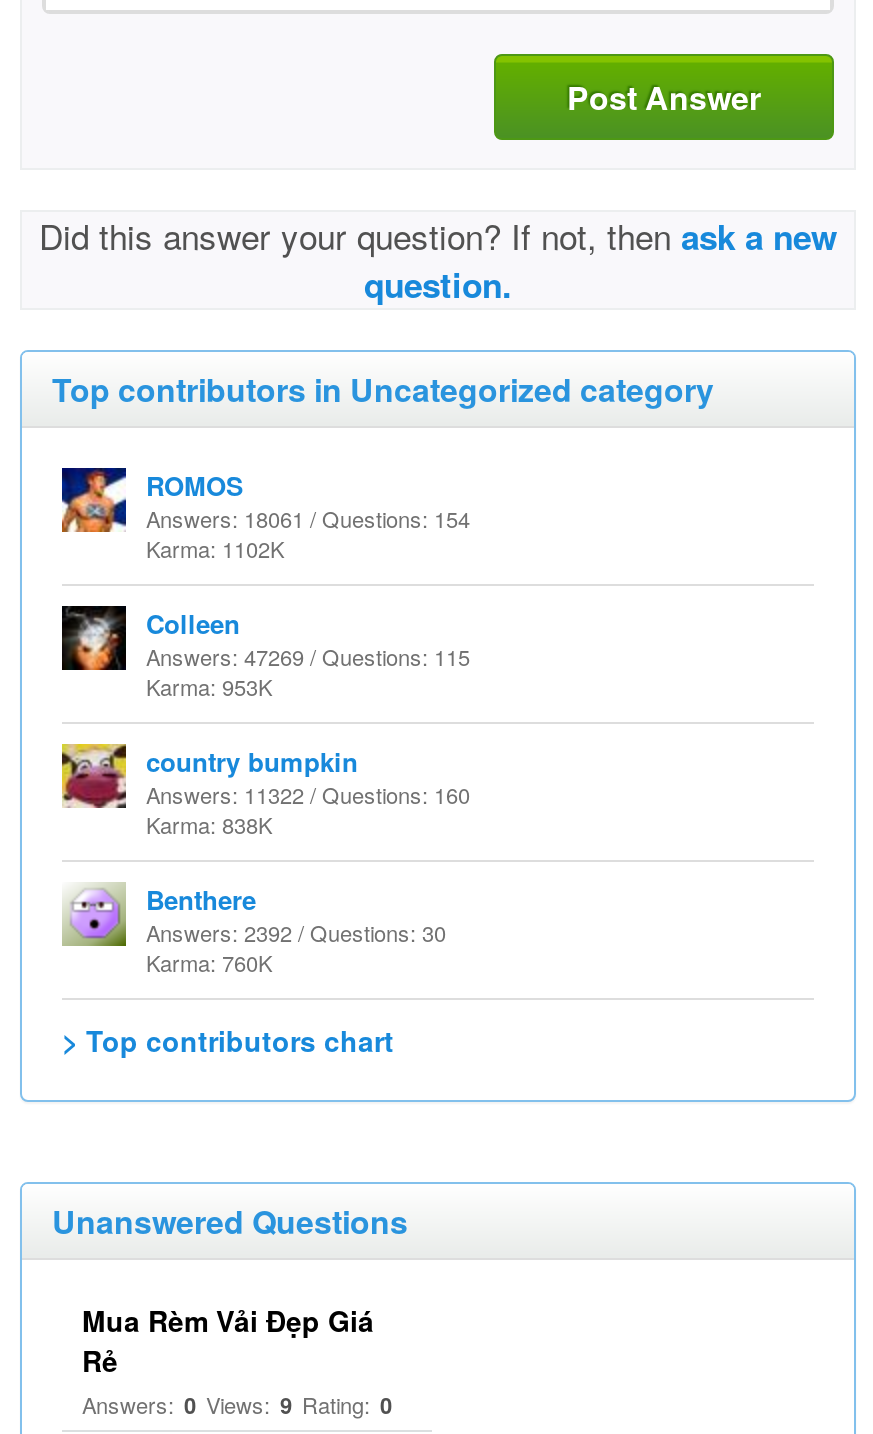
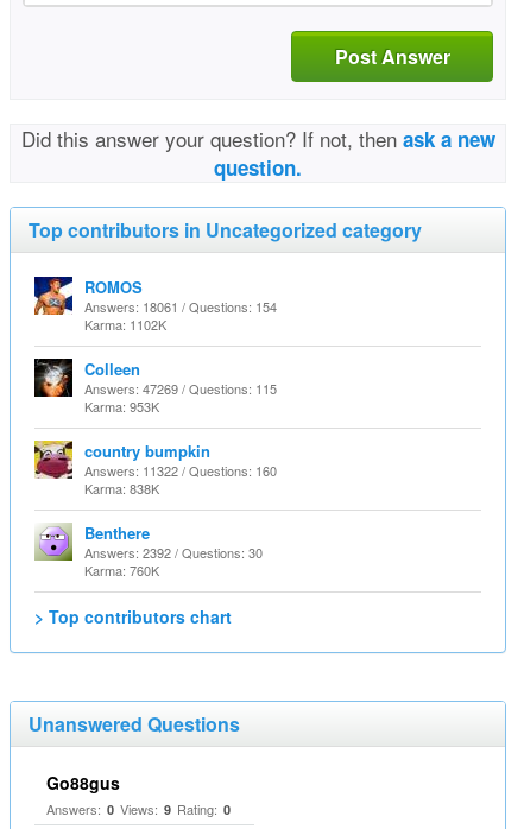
- Mua Rèm Vải Đẹp Giá
- Rẻ
+ Go88gus
